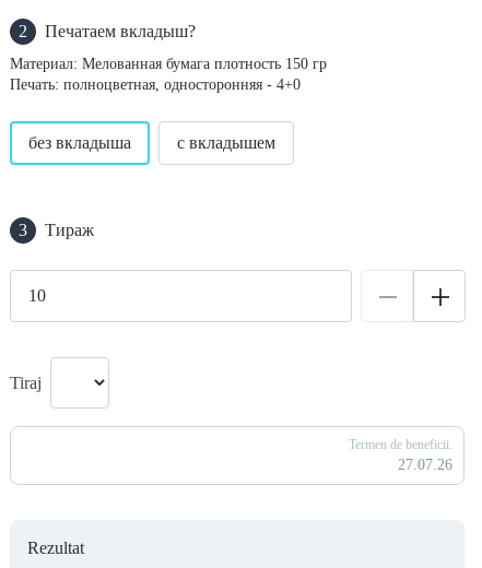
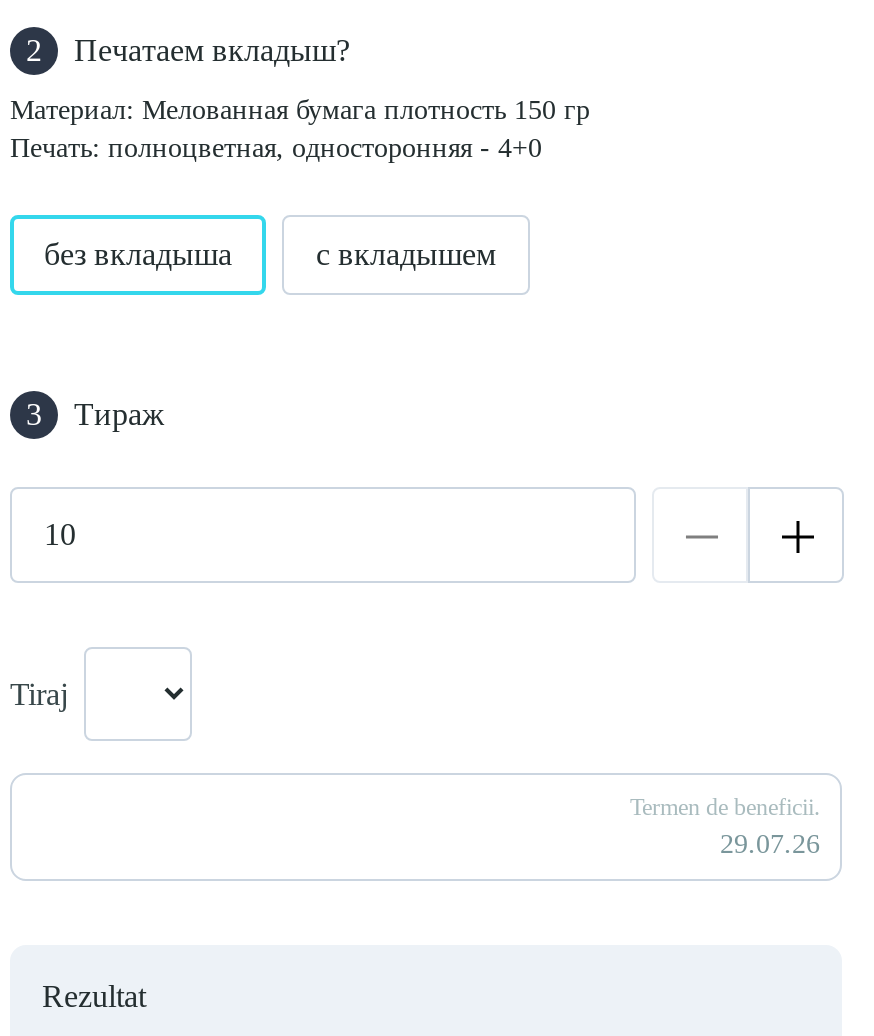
- 27.07.26
+ 29.07.26
